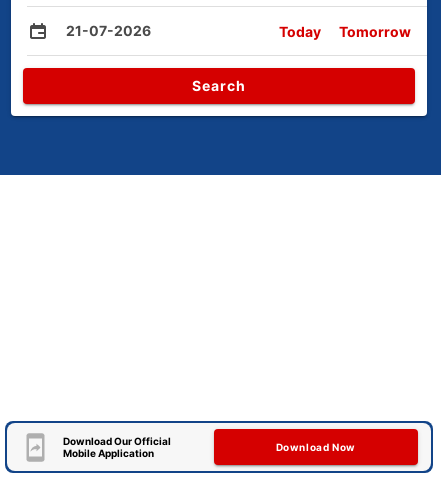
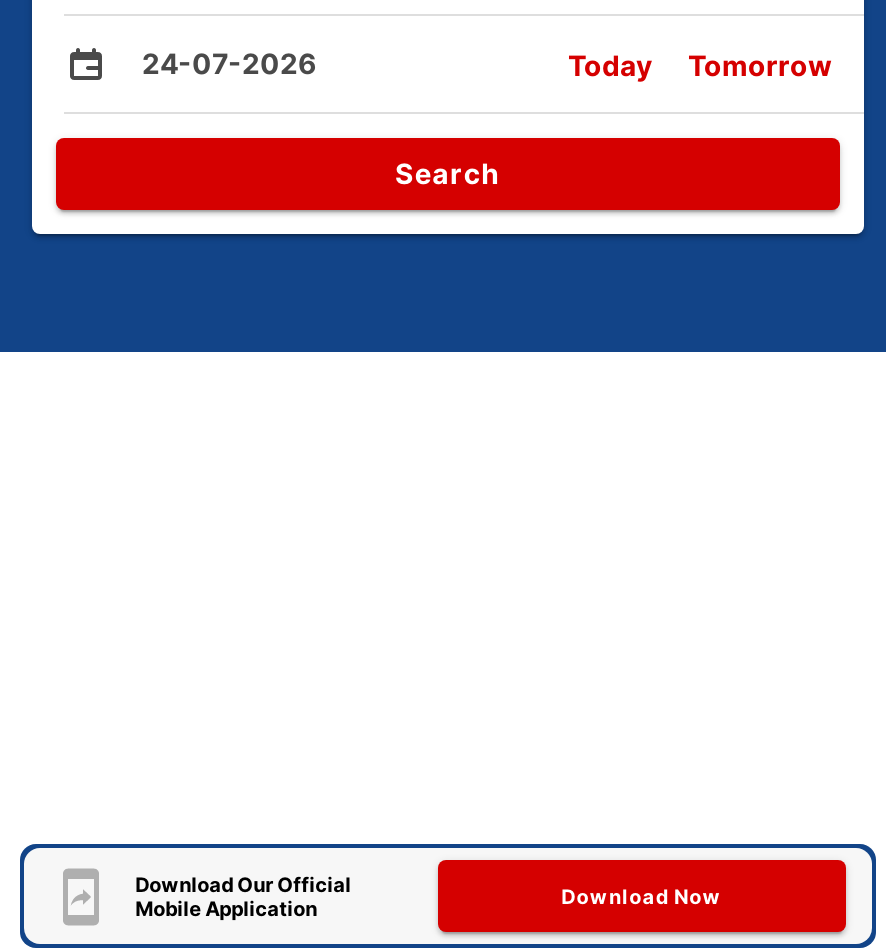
- 21-07-2026
+ 24-07-2026
